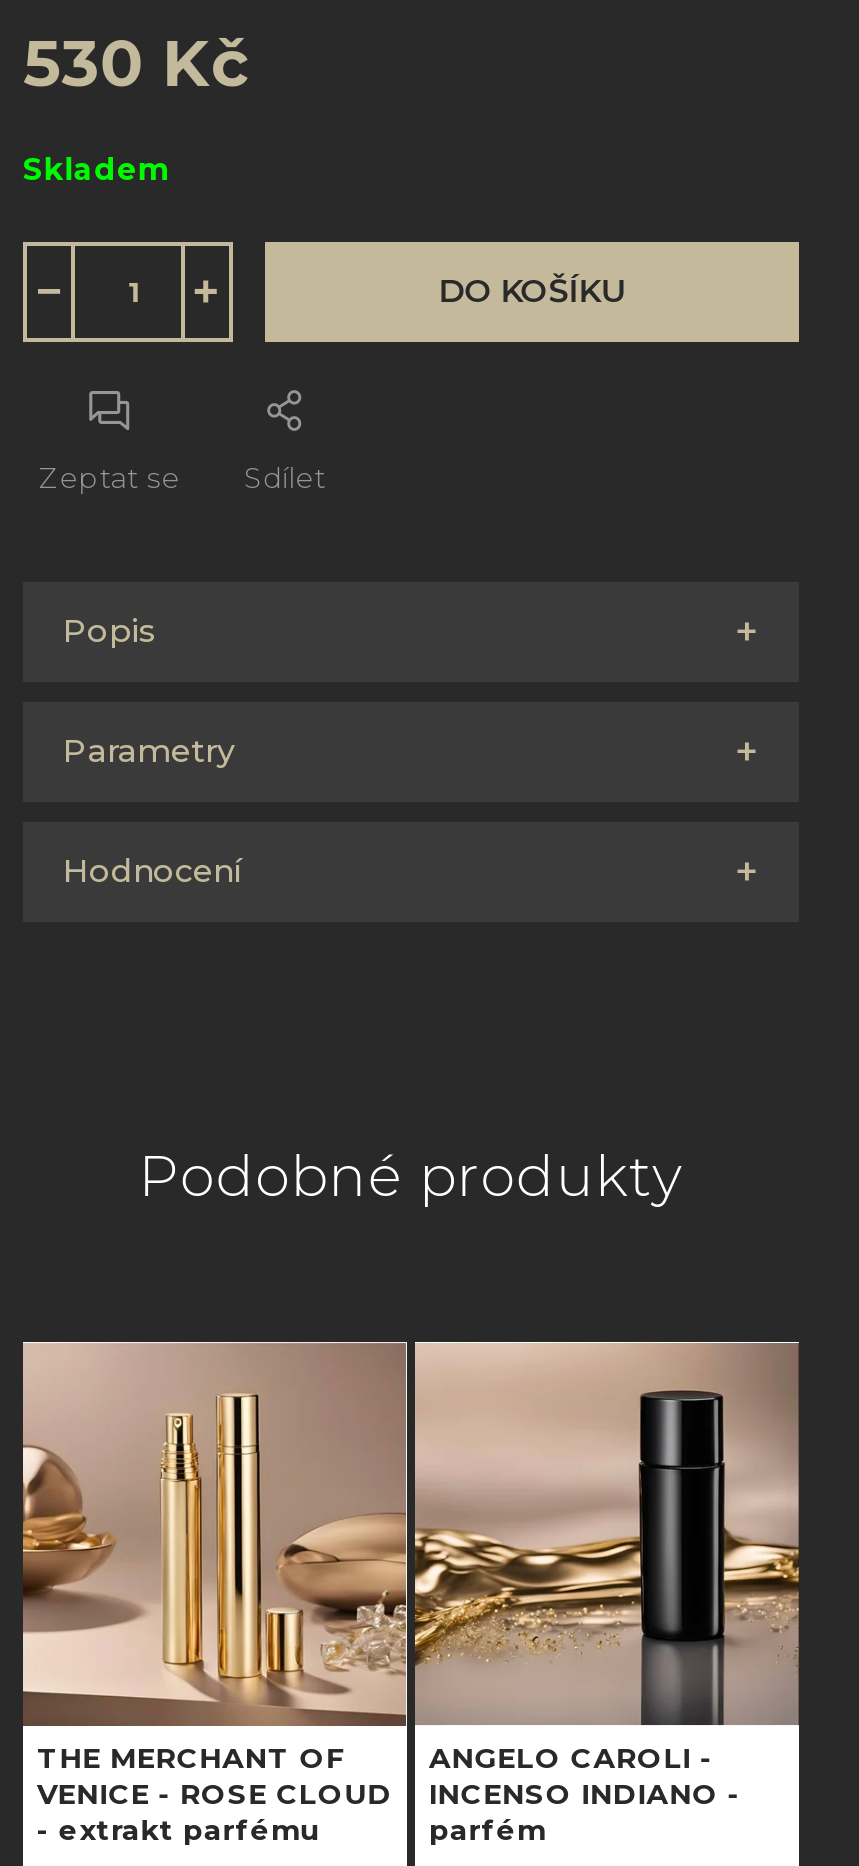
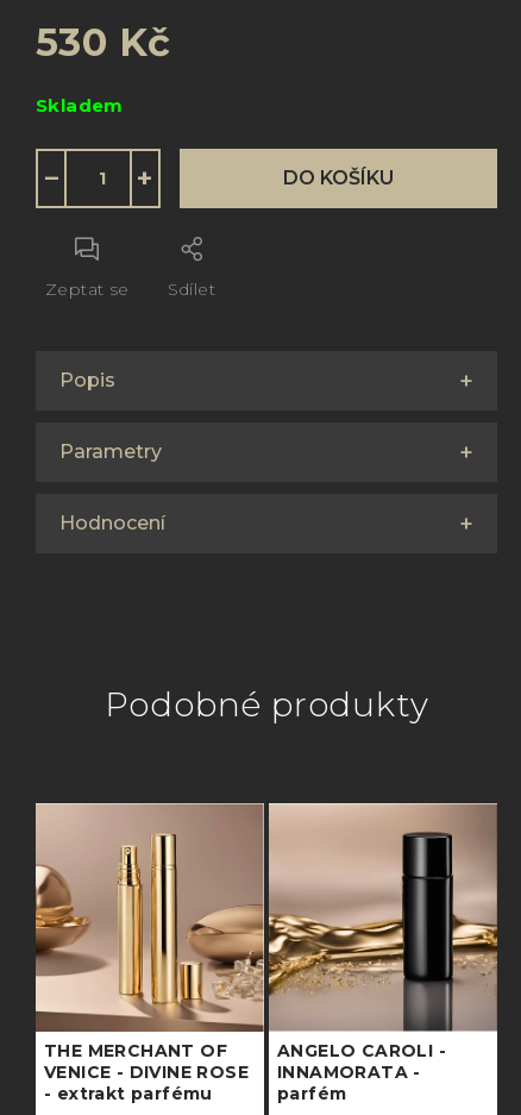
- VENICE - ROSE CLOUD
+ VENICE - DIVINE ROSE

- INCENSO INDIANO -
+ INNAMORATA -
